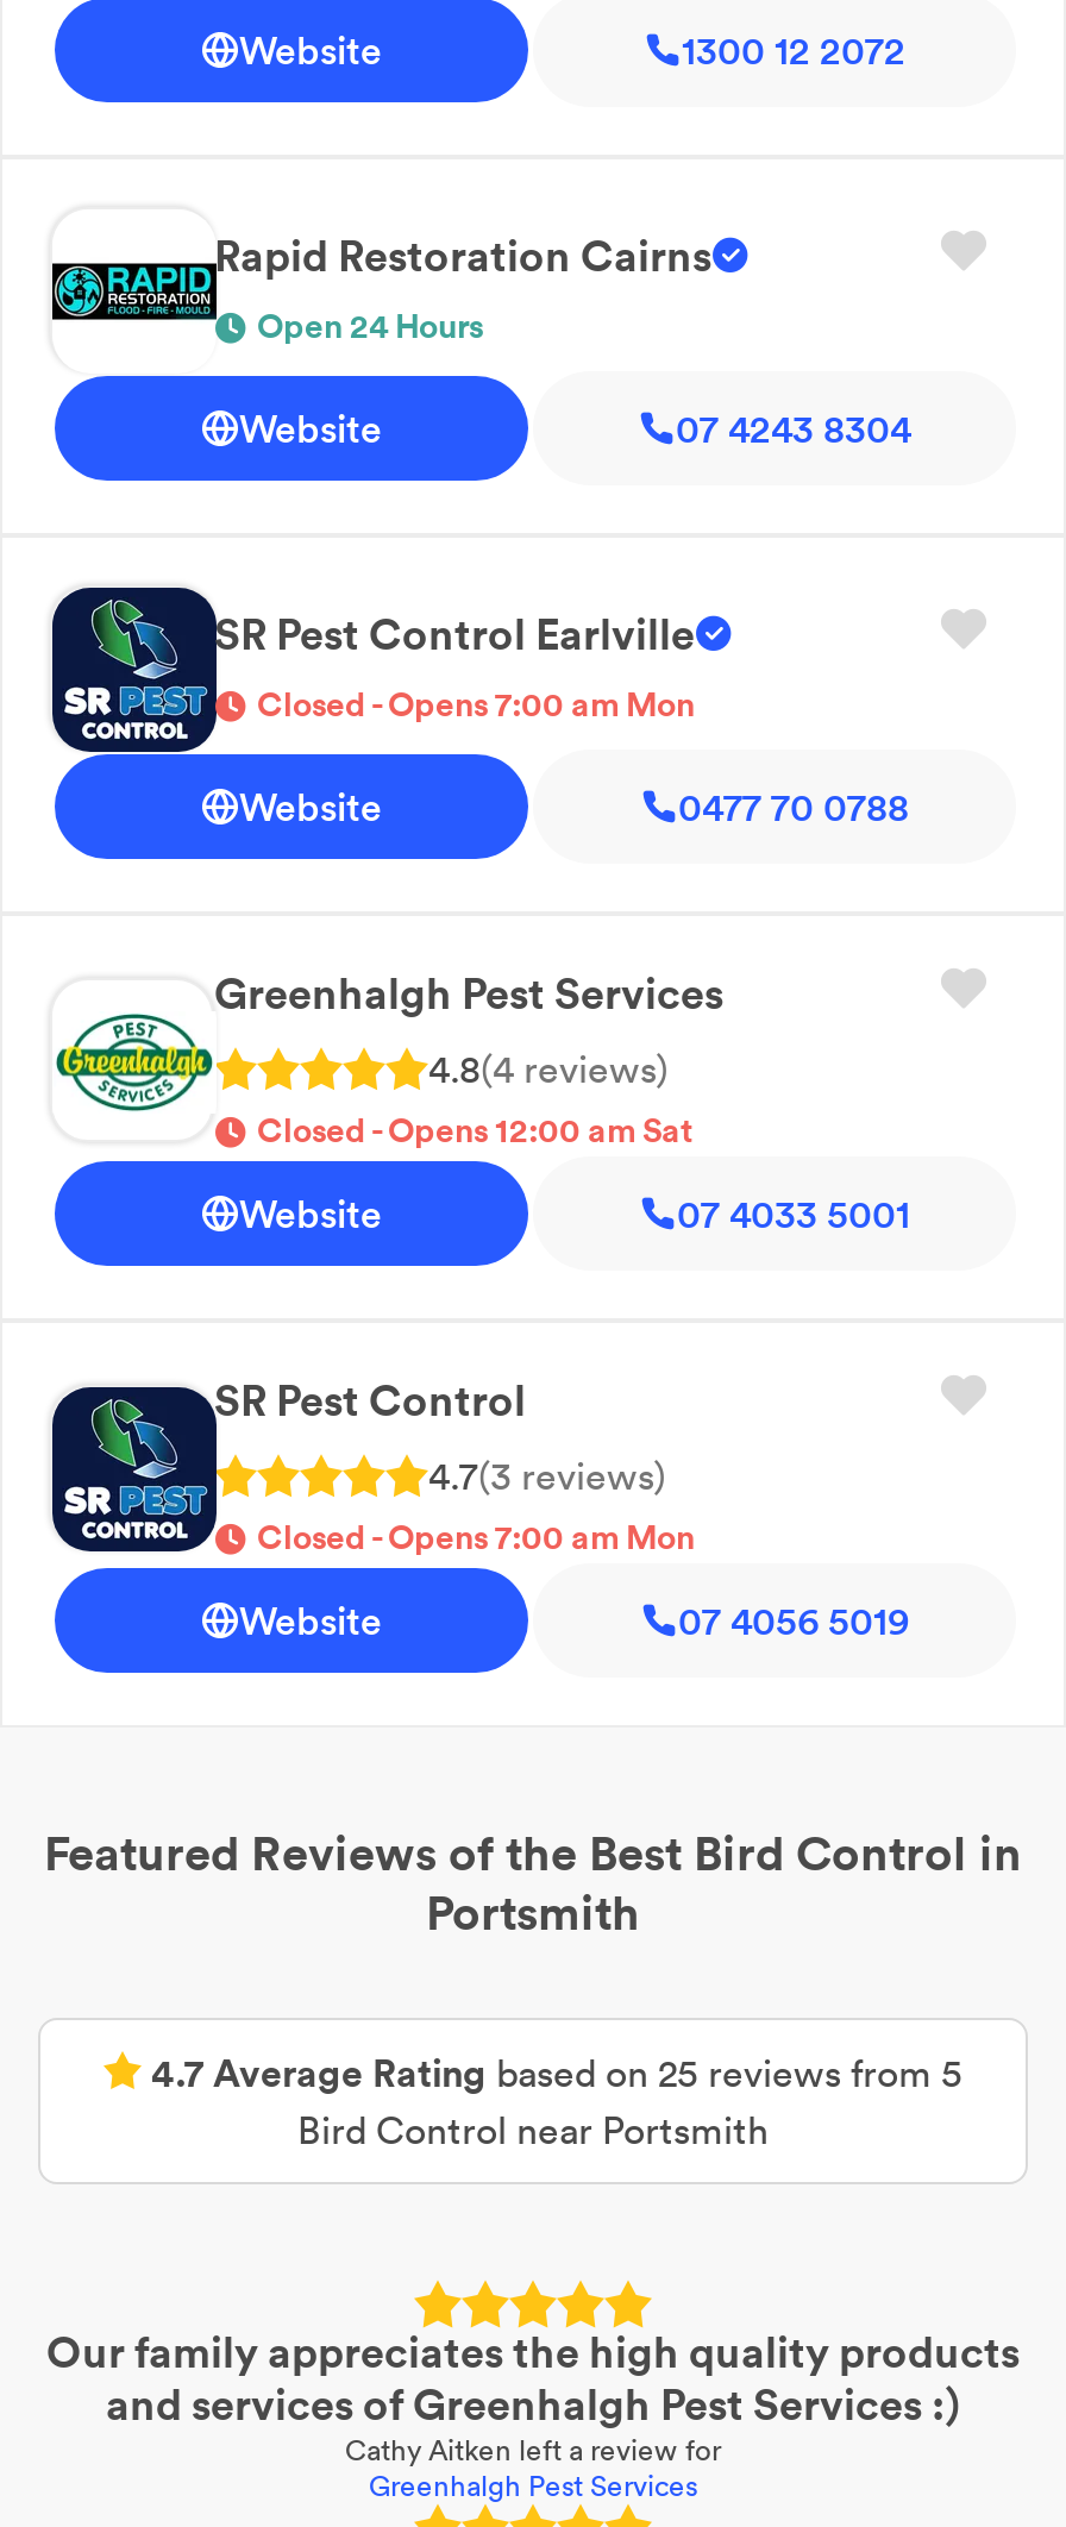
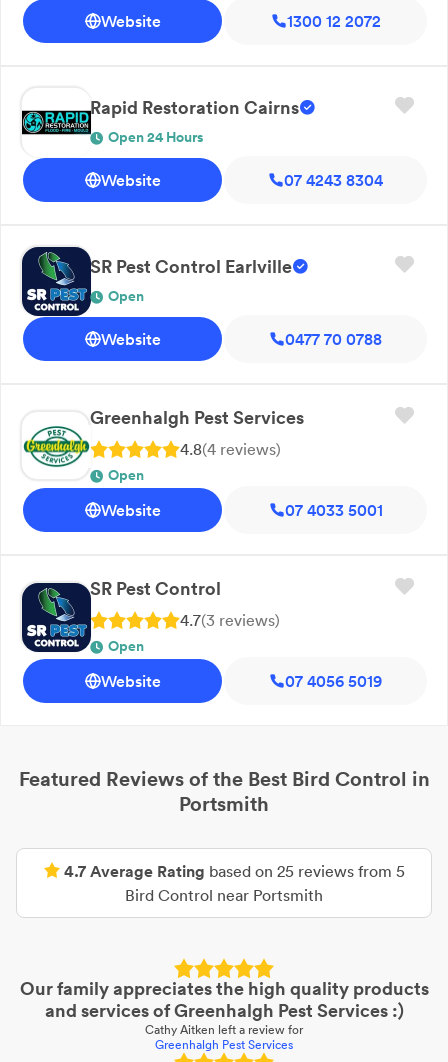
- Closed - Opens 7:00 am Mon
+ Open

- Closed - Opens 12:00 am Sat
+ Open

- Closed - Opens 7:00 am Mon
+ Open
